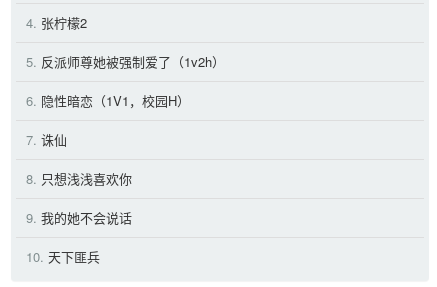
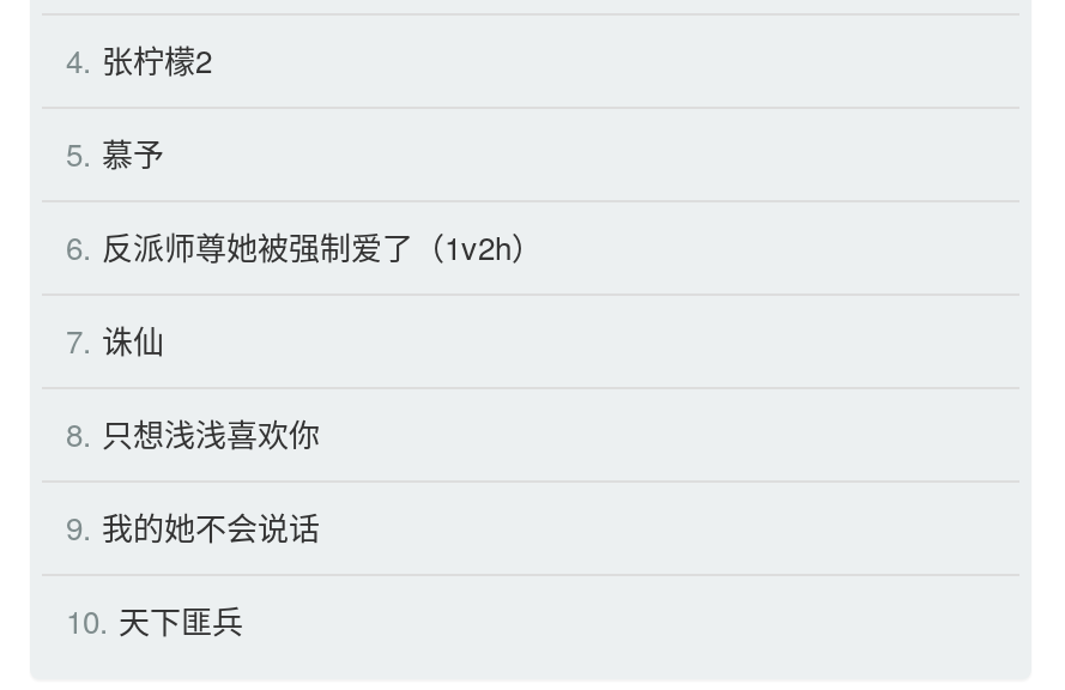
- 5. 反派师尊她被强制爱了（1v2h）
+ 5. 慕予

- 6. 隐性暗恋（1V1，校园H）
+ 6. 反派师尊她被强制爱了（1v2h）
